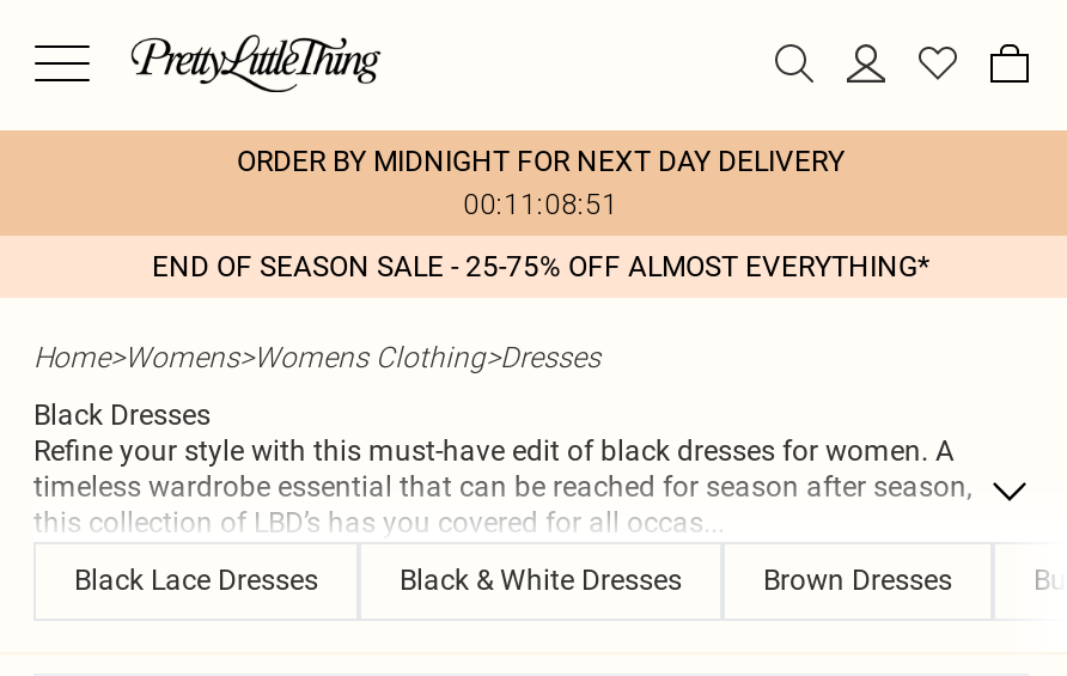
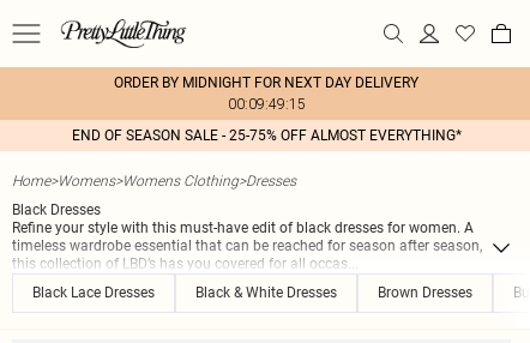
- 00:11:08:51
+ 00:09:49:15
